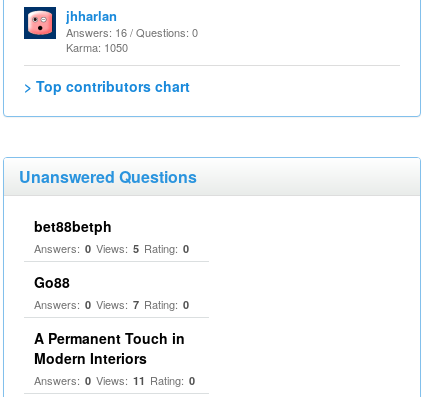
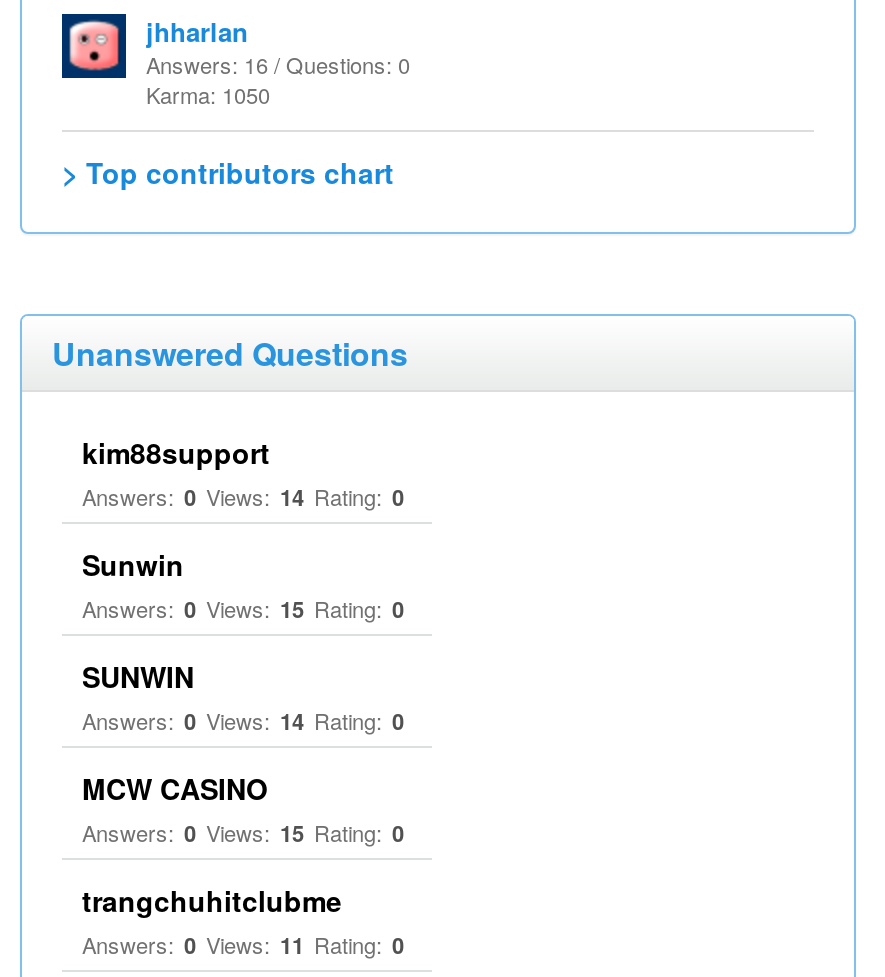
- bet88betph
- Answers: 0 Views: 5 Rating: 0
- Go88
- Answers: 0 Views: 7 Rating: 0
- A Permanent Touch in
- Modern Interiors
+ kim88support
+ Answers: 0 Views: 14 Rating: 0
+ Sunwin
+ Answers: 0 Views: 15 Rating: 0
+ SUNWIN
+ Answers: 0 Views: 14 Rating: 0
+ MCW CASINO
+ Answers: 0 Views: 15 Rating: 0
+ trangchuhitclubme
